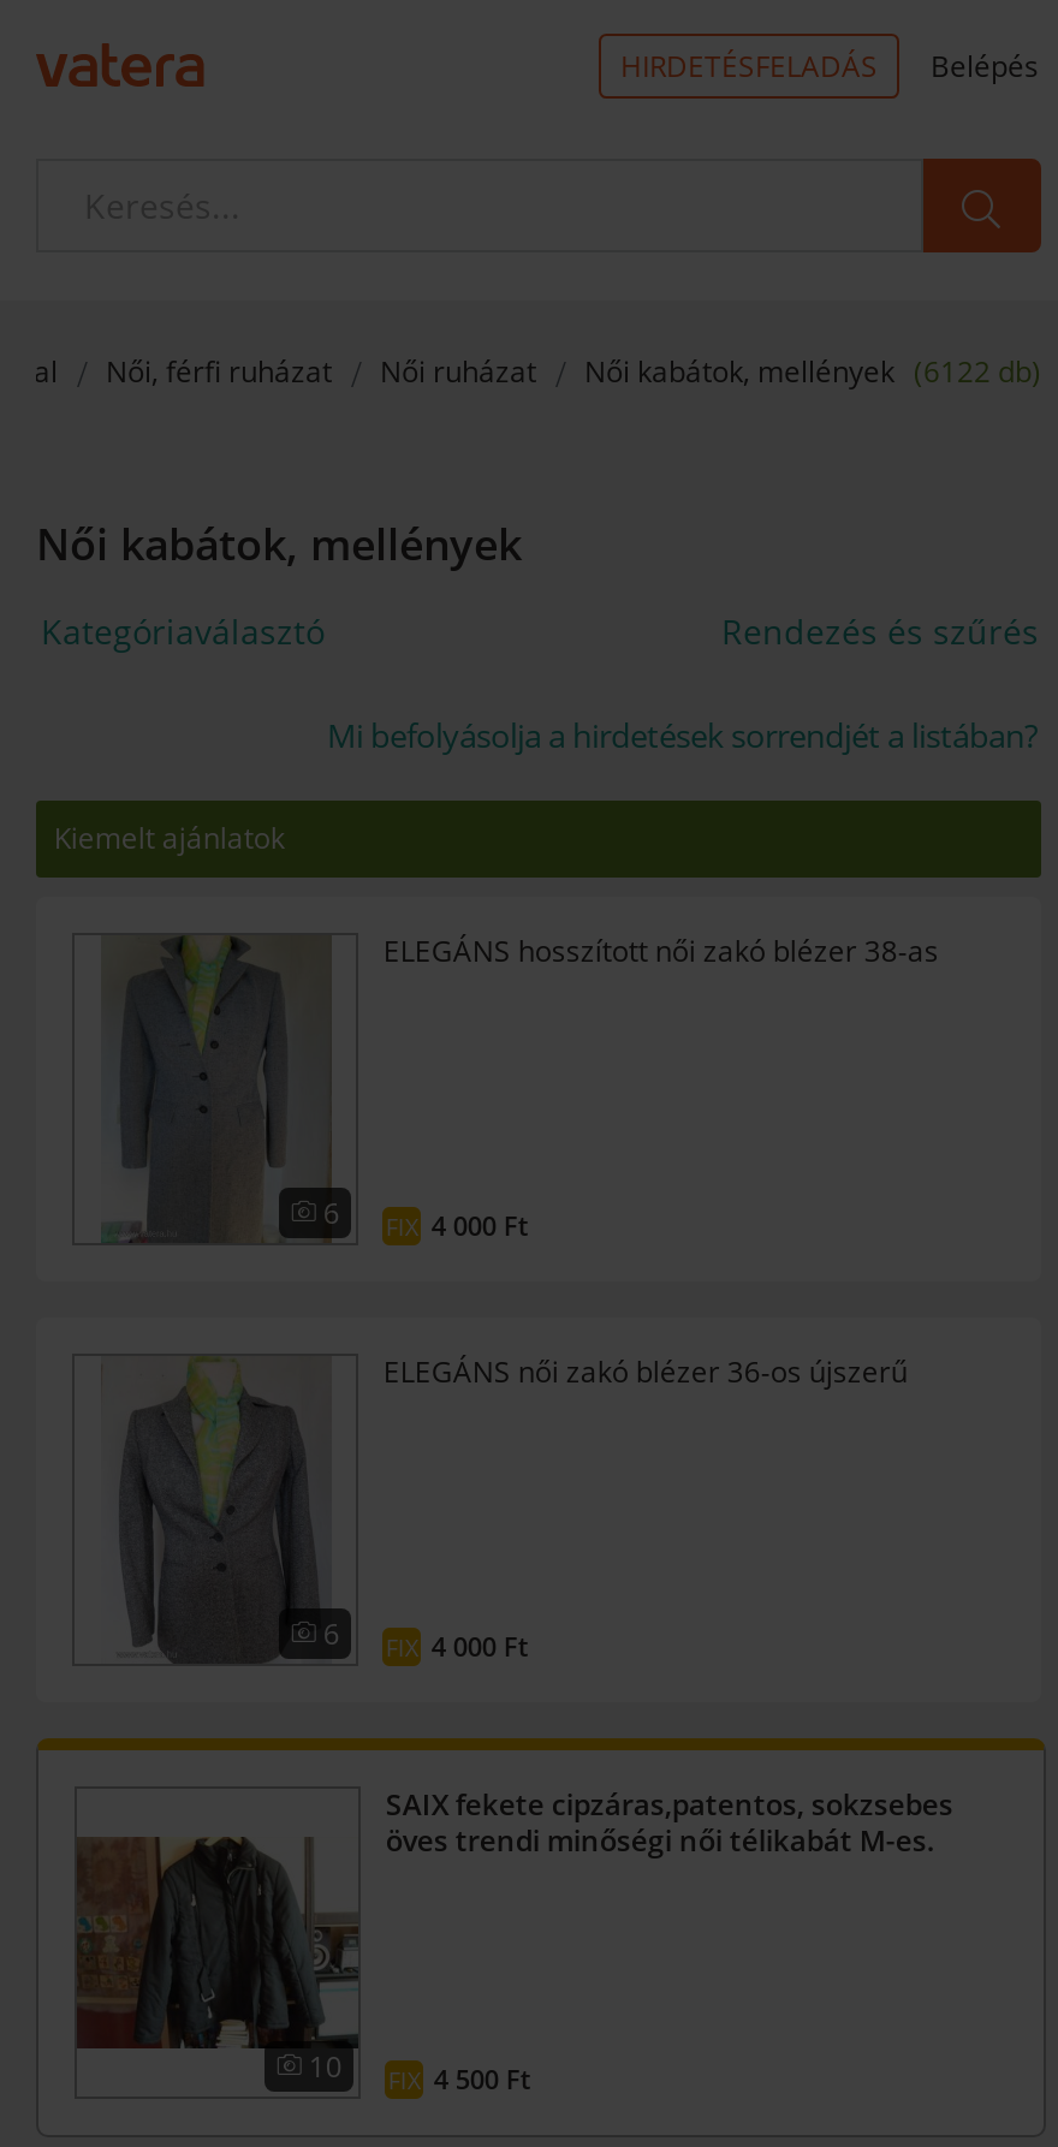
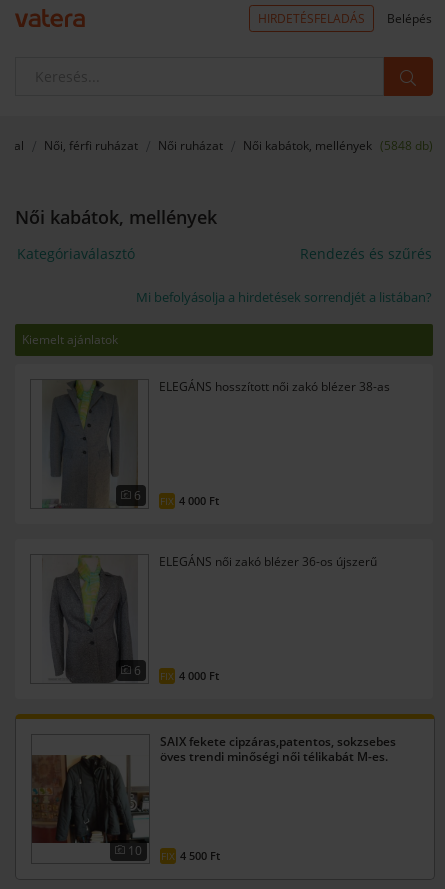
- Női kabátok, mellények (6122 db)
+ Női kabátok, mellények (5848 db)
